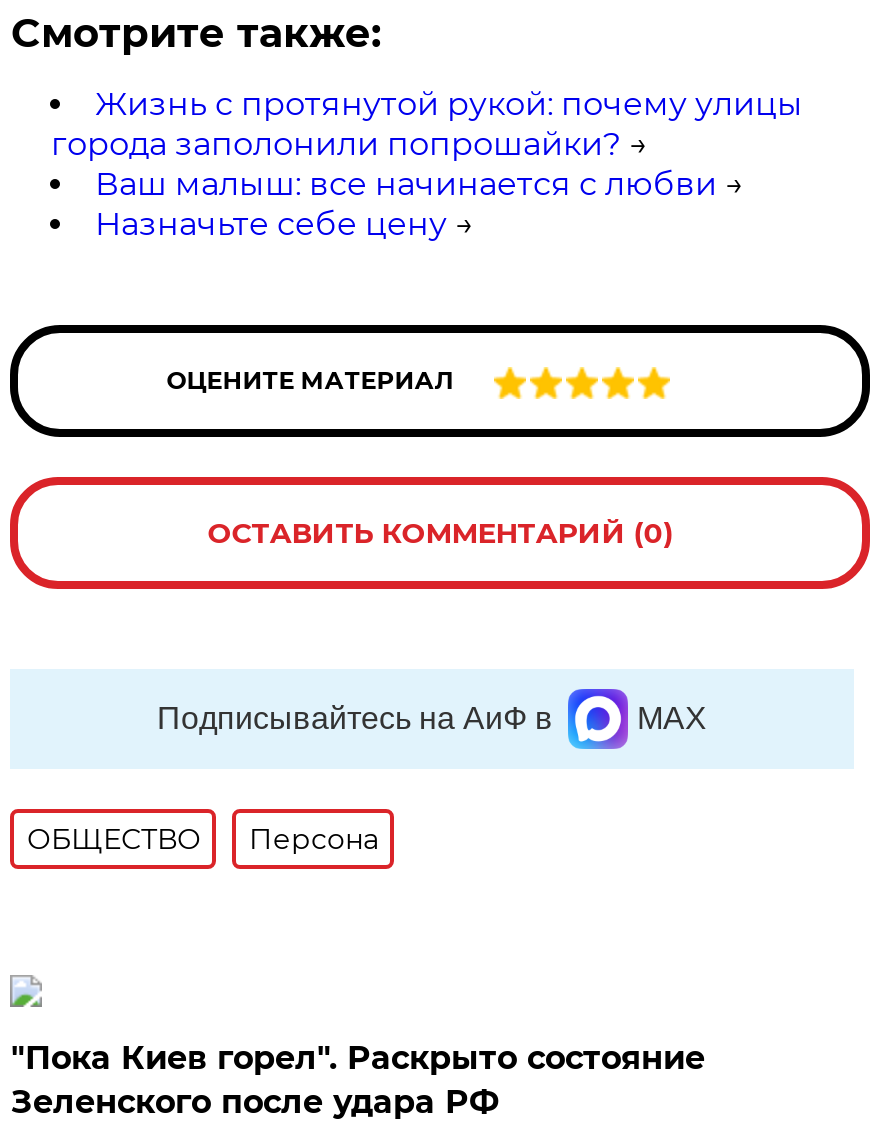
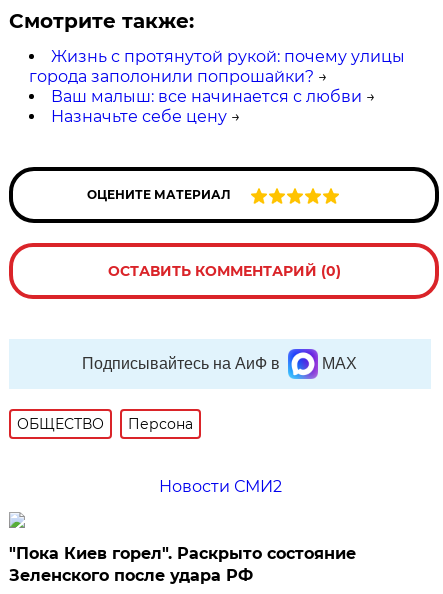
+ Новости СМИ2
